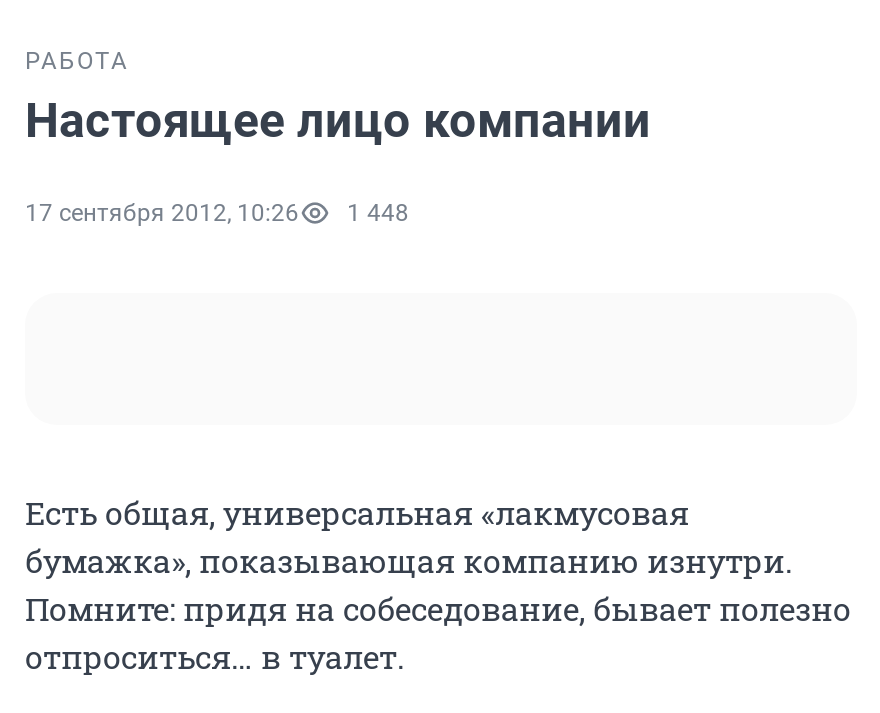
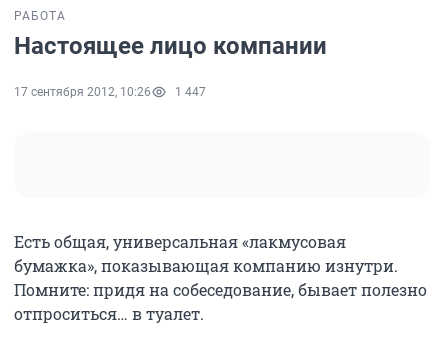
- 17 сентября 2012, 10:26 1 448
+ 17 сентября 2012, 10:26 1 447
